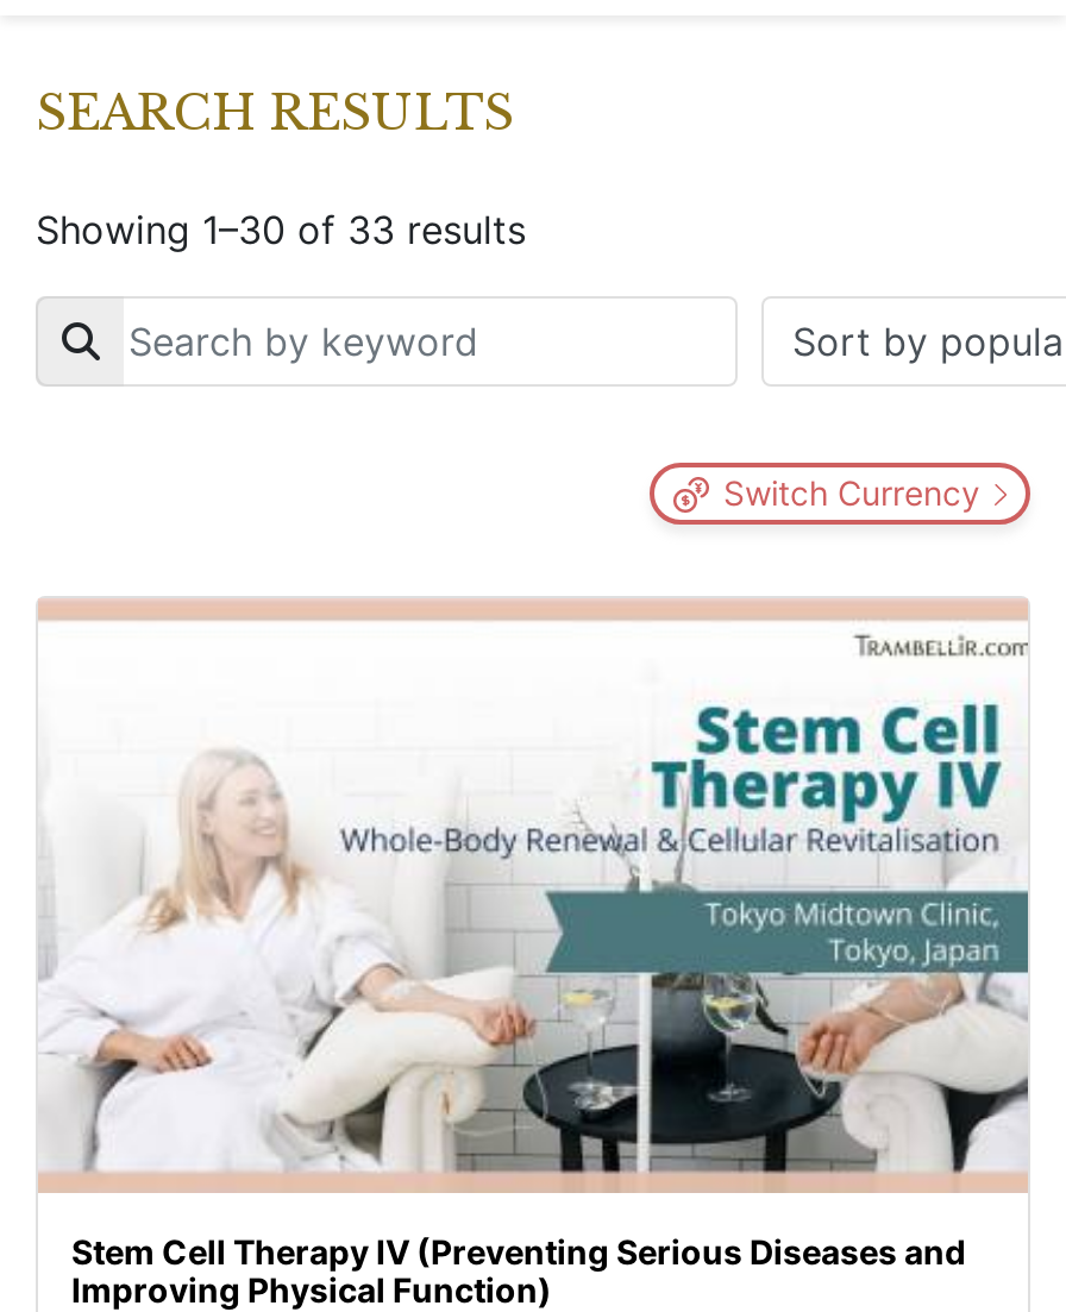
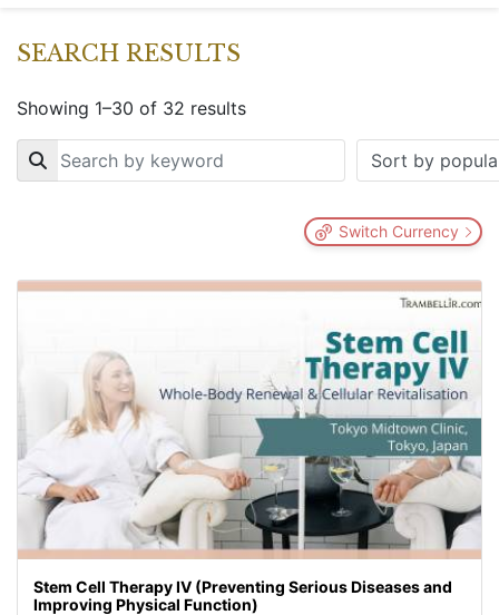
- Showing 1–30 of 33 results
+ Showing 1–30 of 32 results
